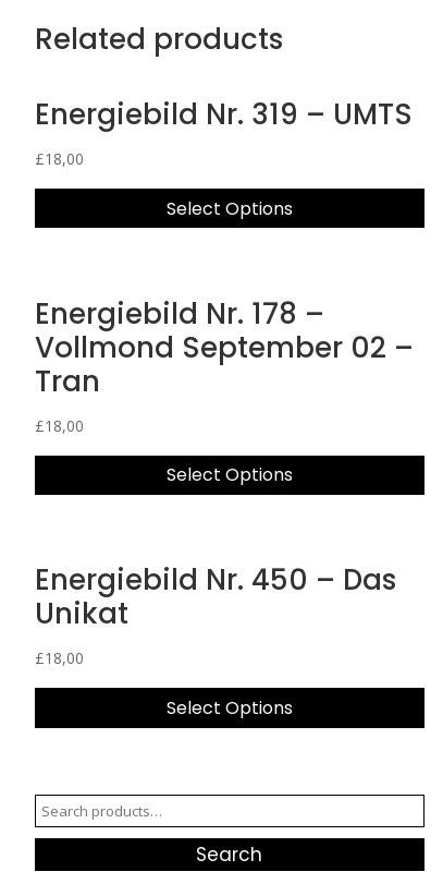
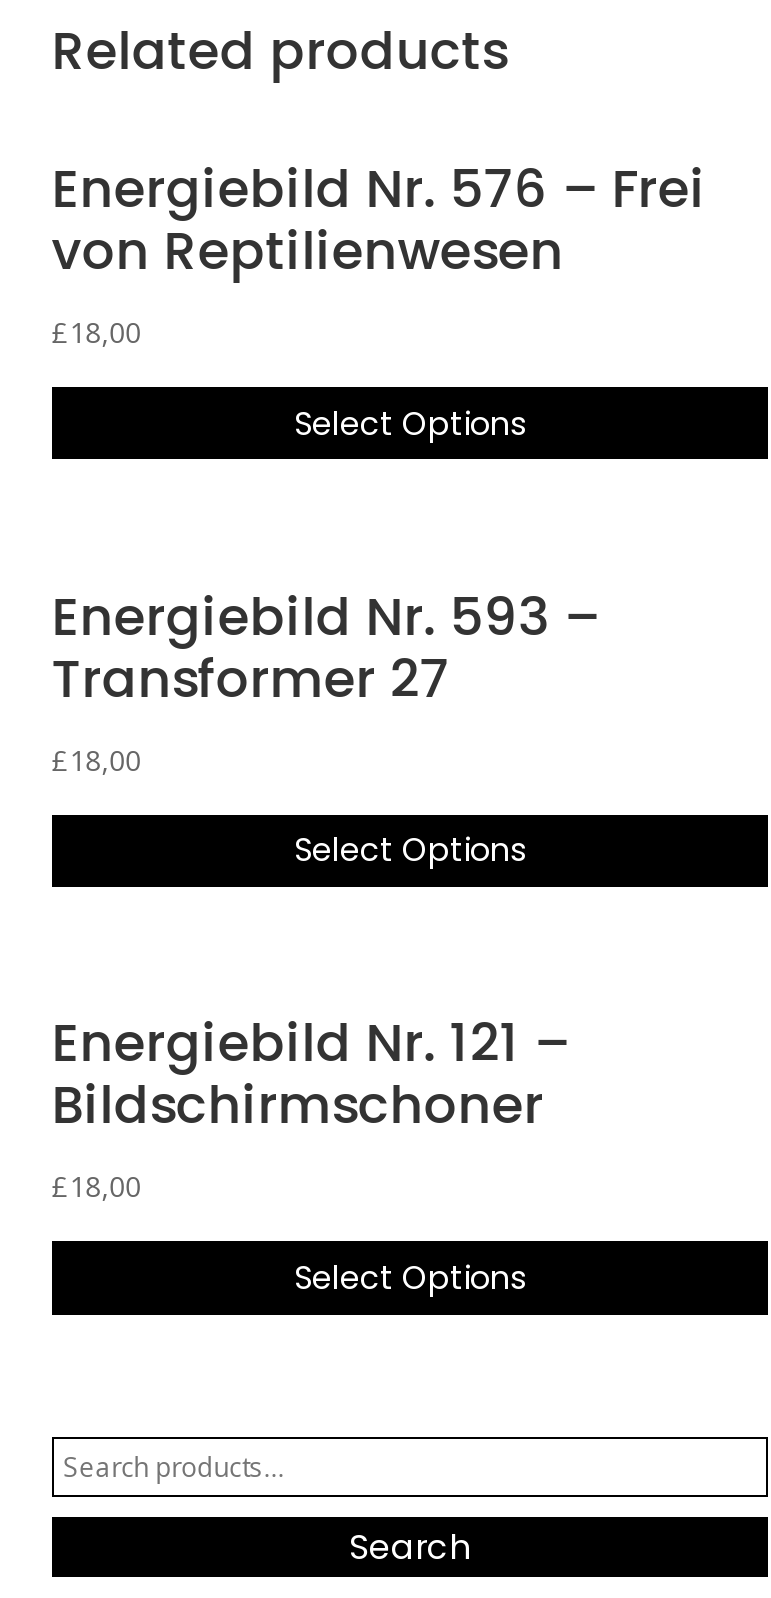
- Energiebild Nr. 319 – UMTS
+ Energiebild Nr. 576 – Frei
+ von Reptilienwesen

moved down: £18,00 | Select Options

- Energiebild Nr. 178 –
- Vollmond September 02 –
- Tran
+ Energiebild Nr. 593 –
+ Transformer 27

- Energiebild Nr. 450 – Das
- Unikat
+ Energiebild Nr. 121 –
+ Bildschirmschoner
